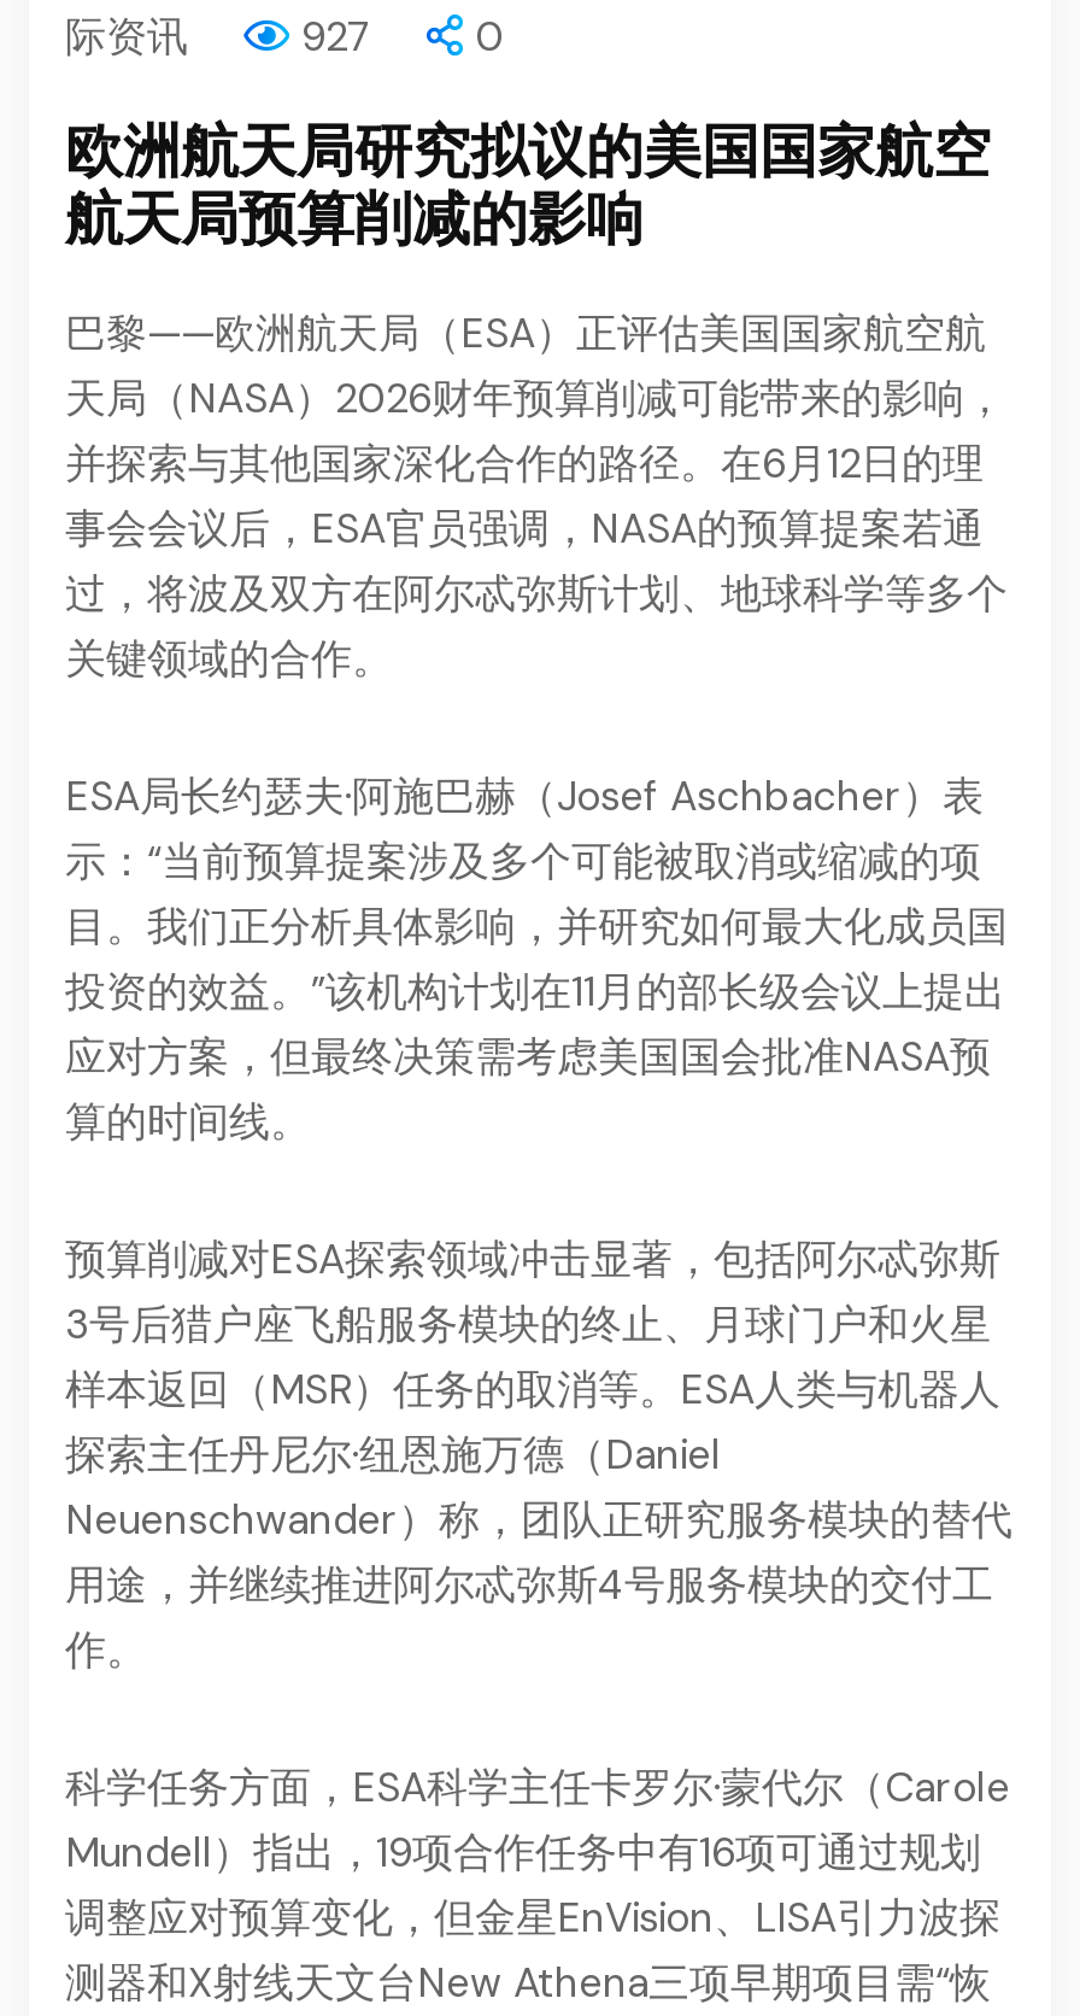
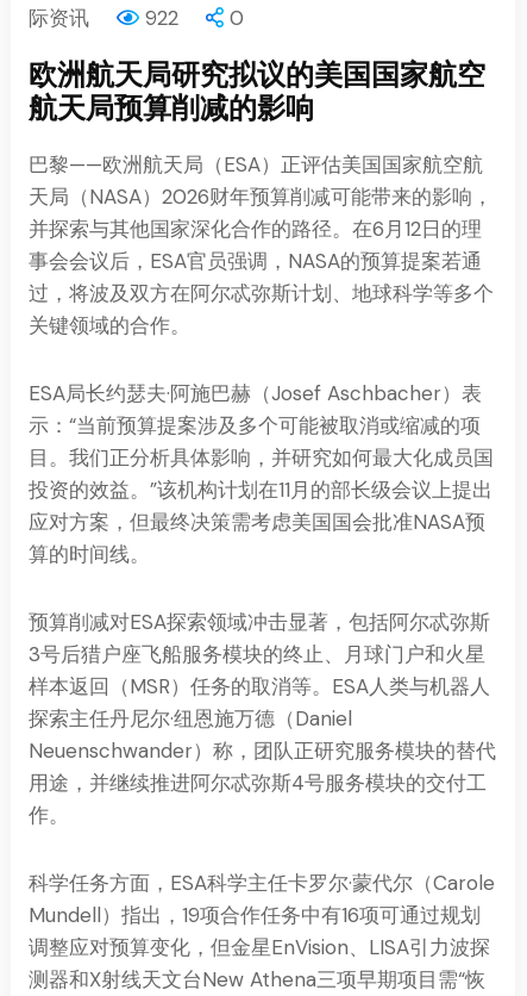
- 927
+ 922
